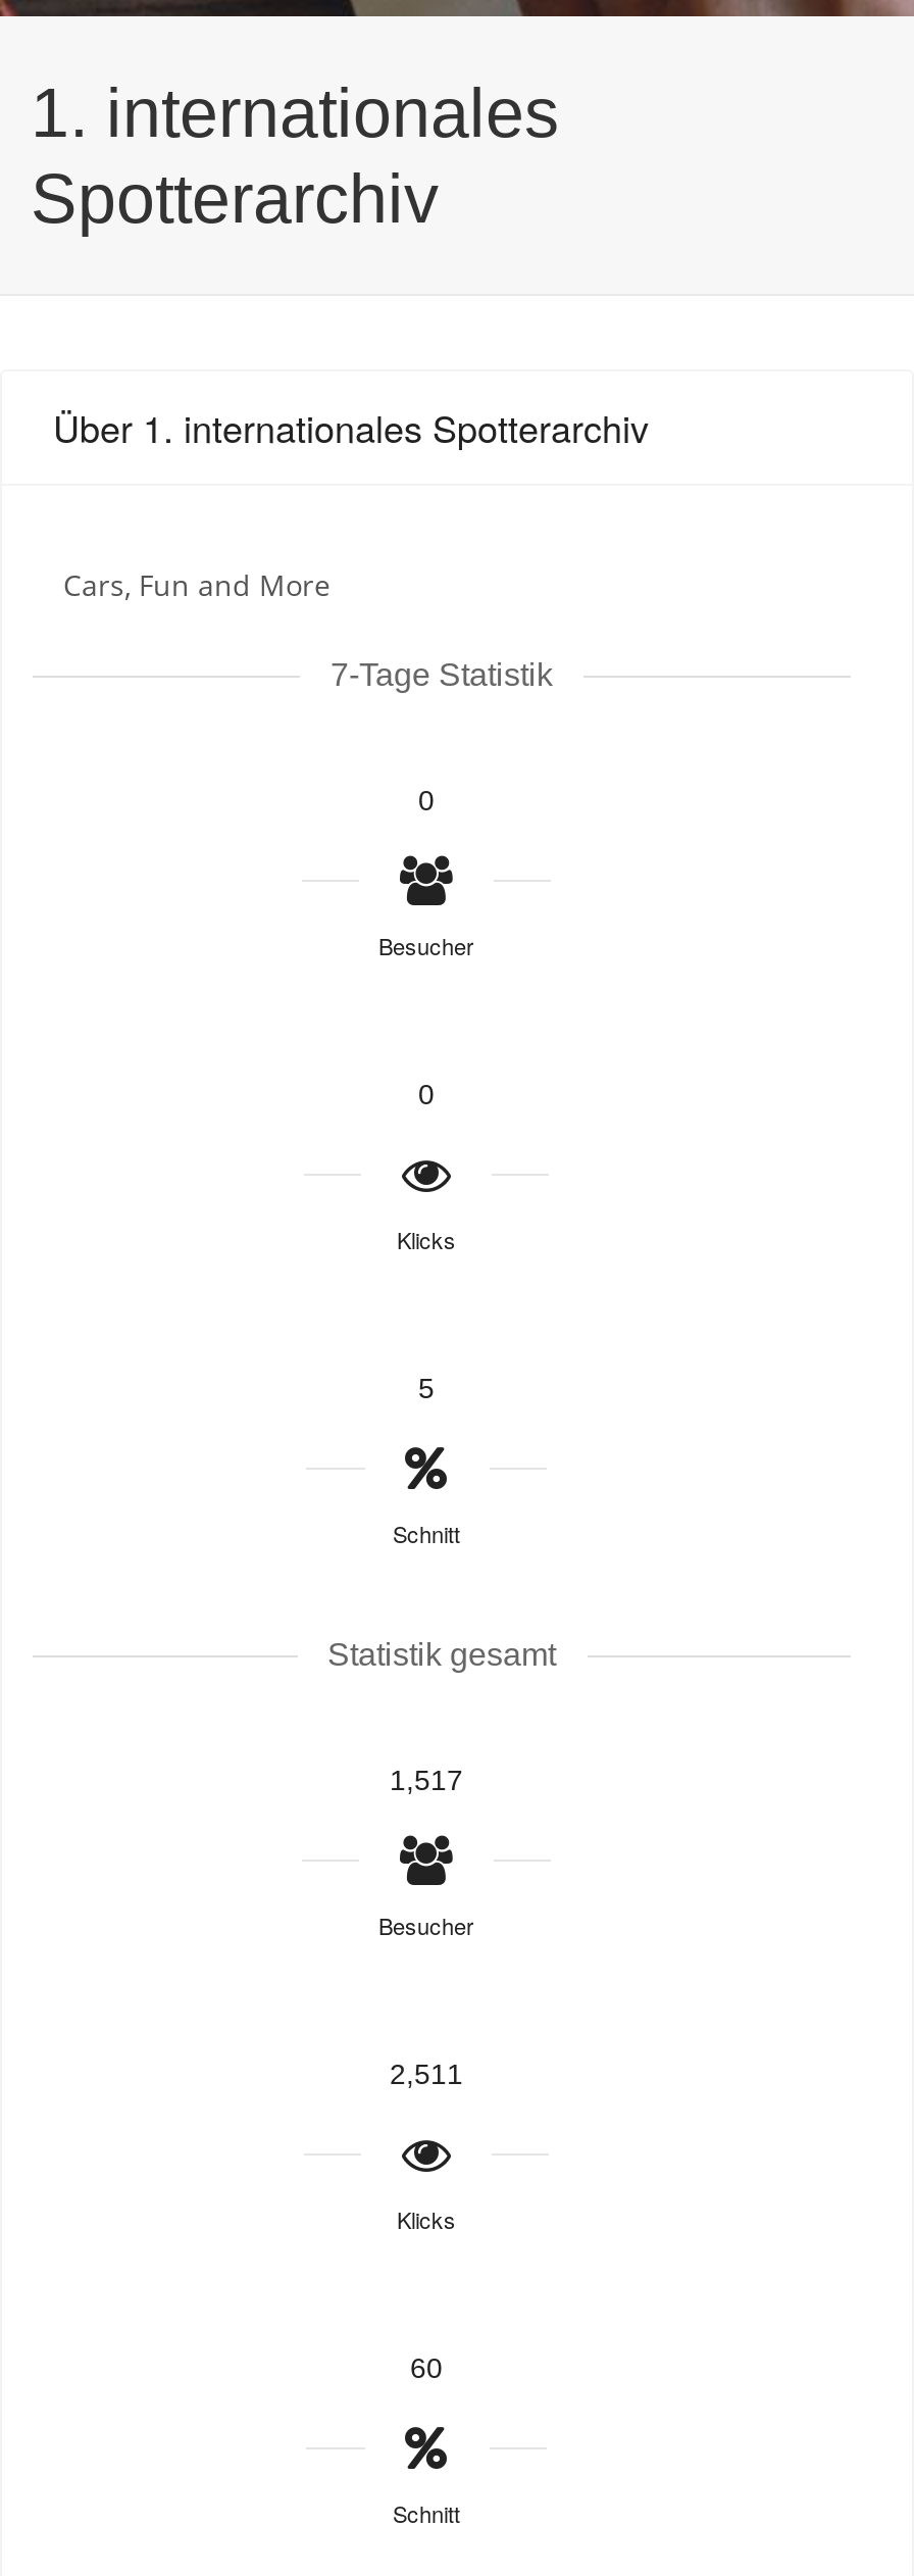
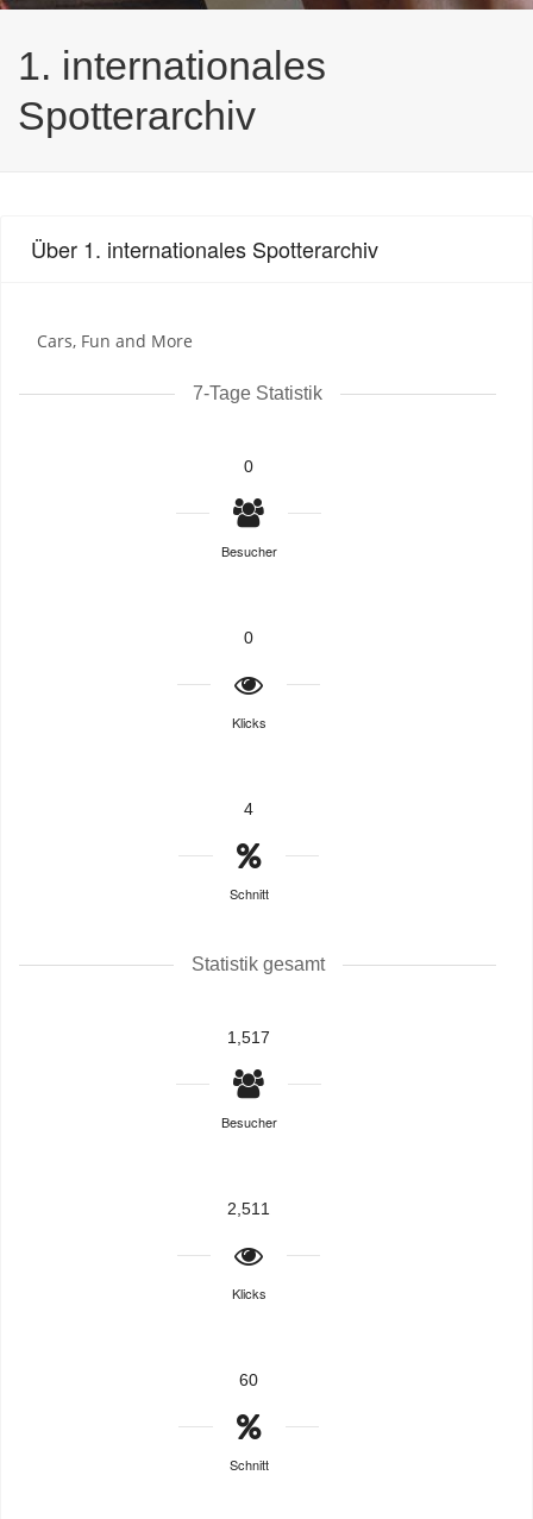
- 5
+ 4
